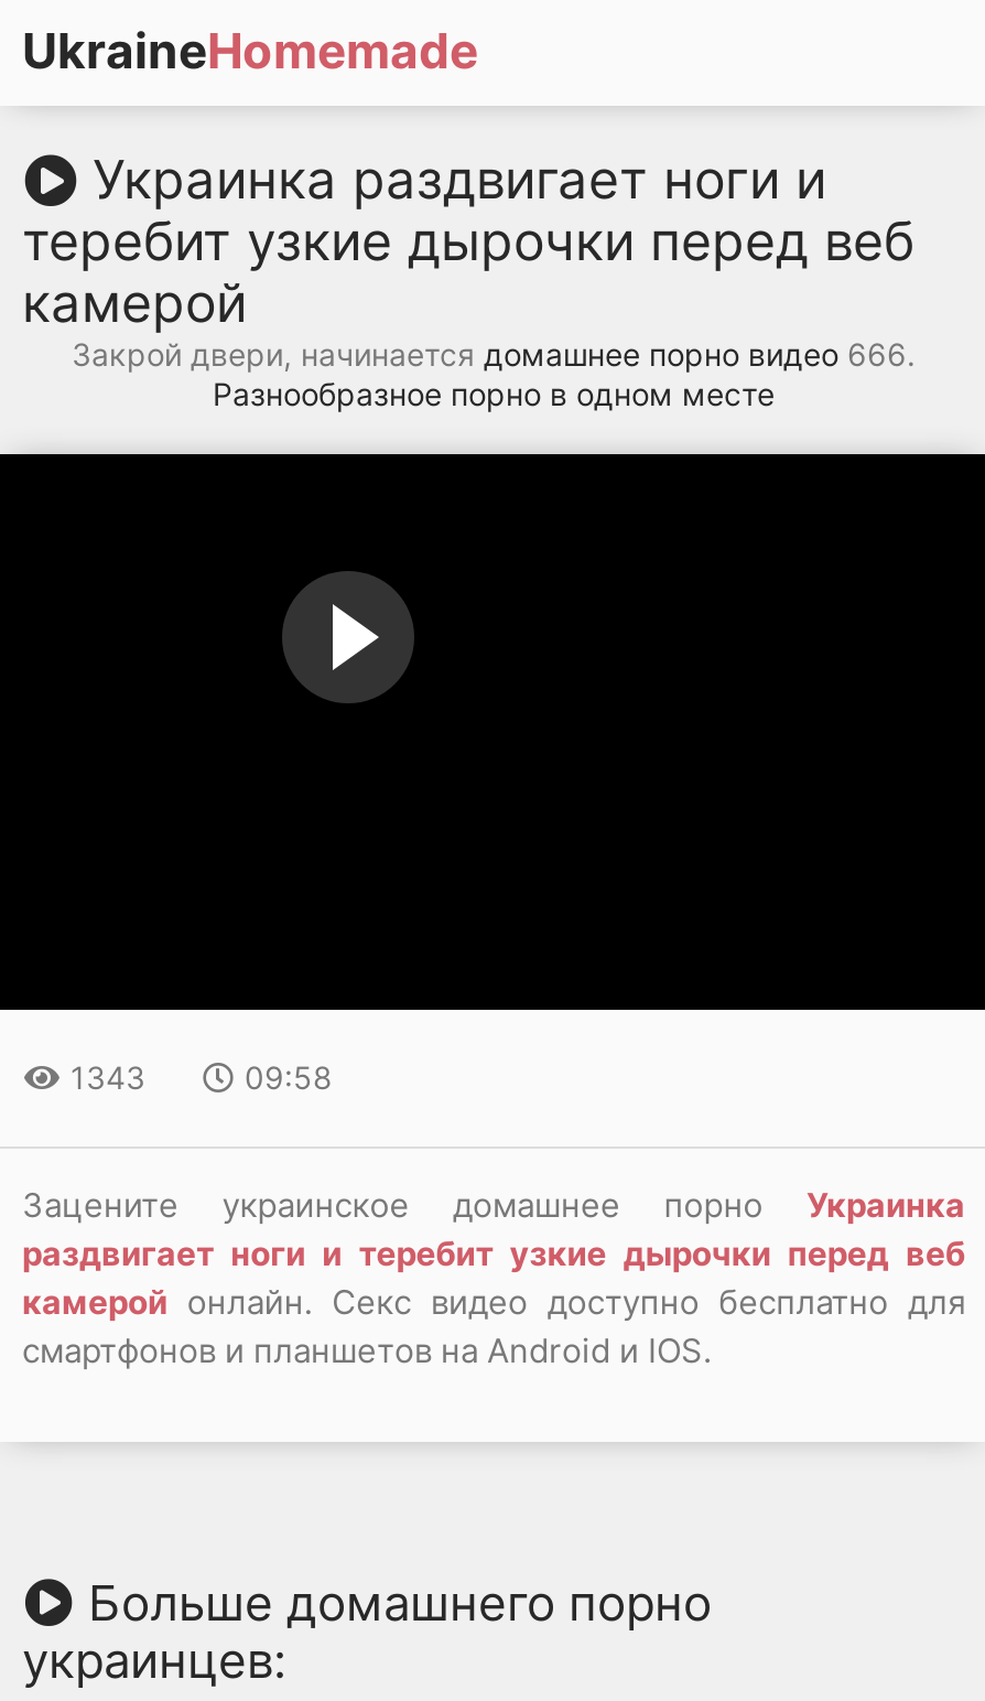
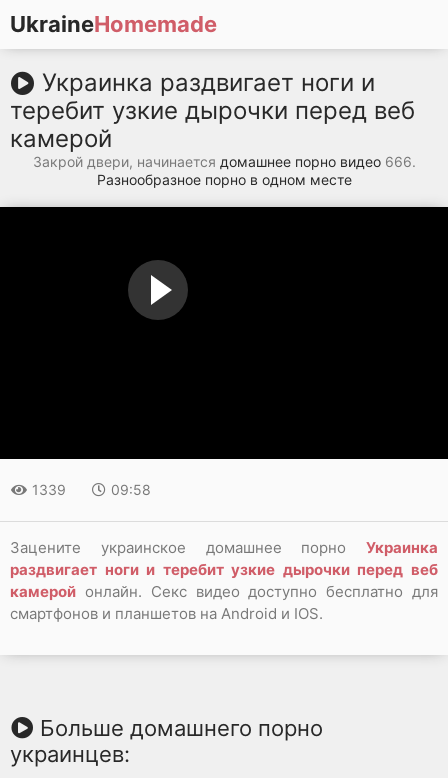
- 1343
+ 1339
